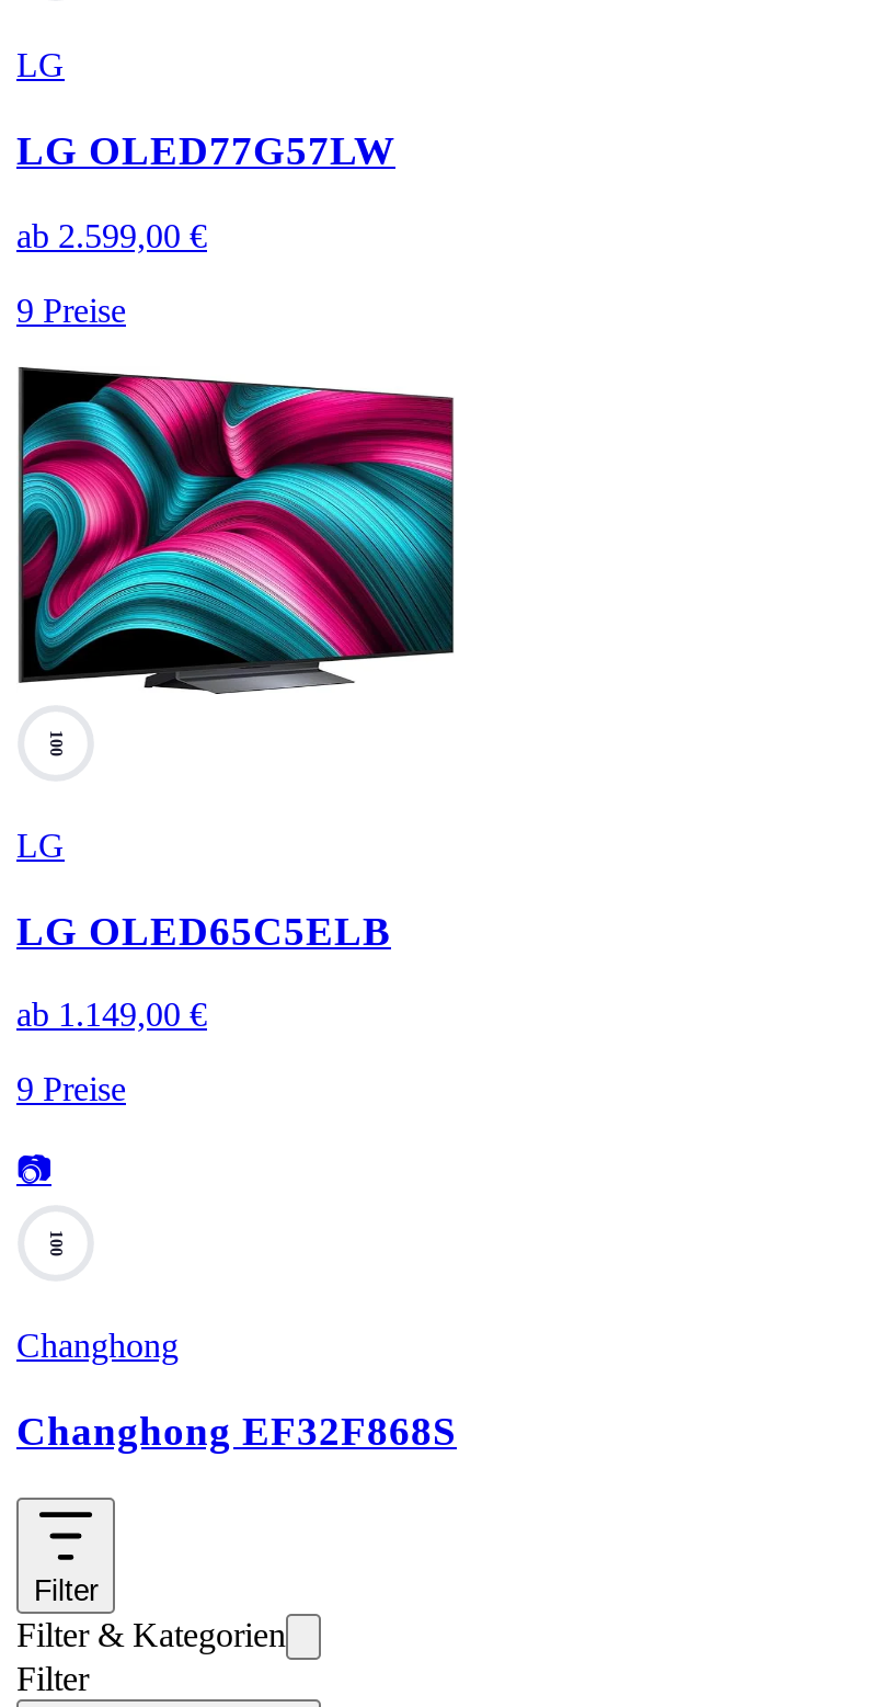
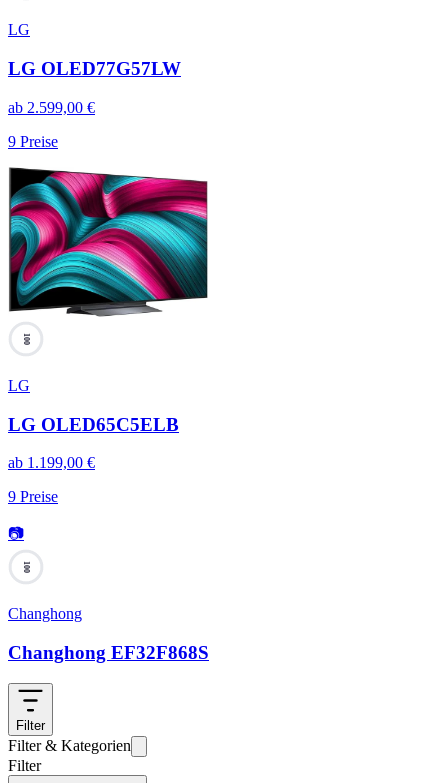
- ab 1.149,00 €
+ ab 1.199,00 €
